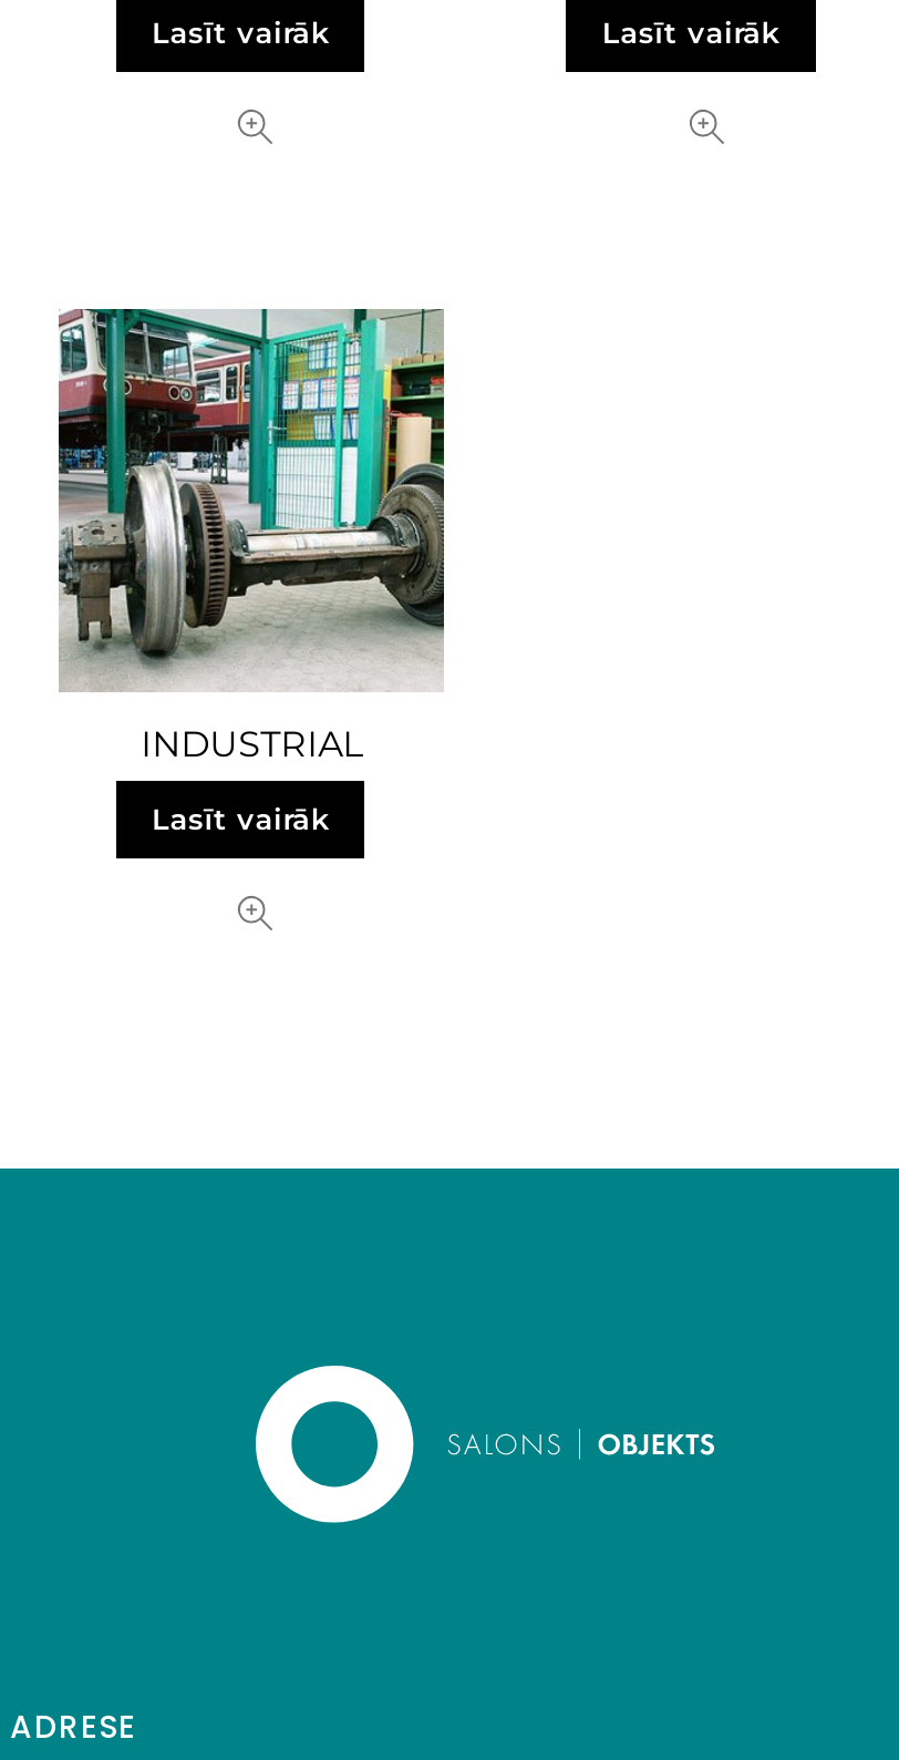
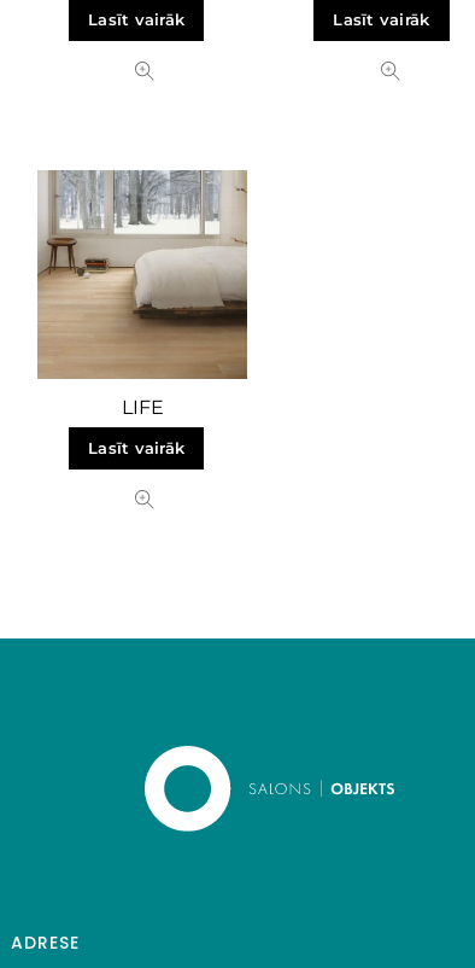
- [image]
- INDUSTRIAL
+ [image]
+ LIFE
